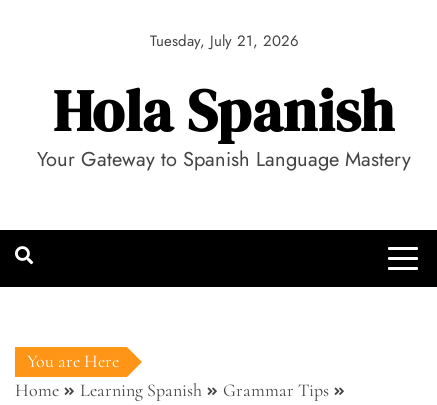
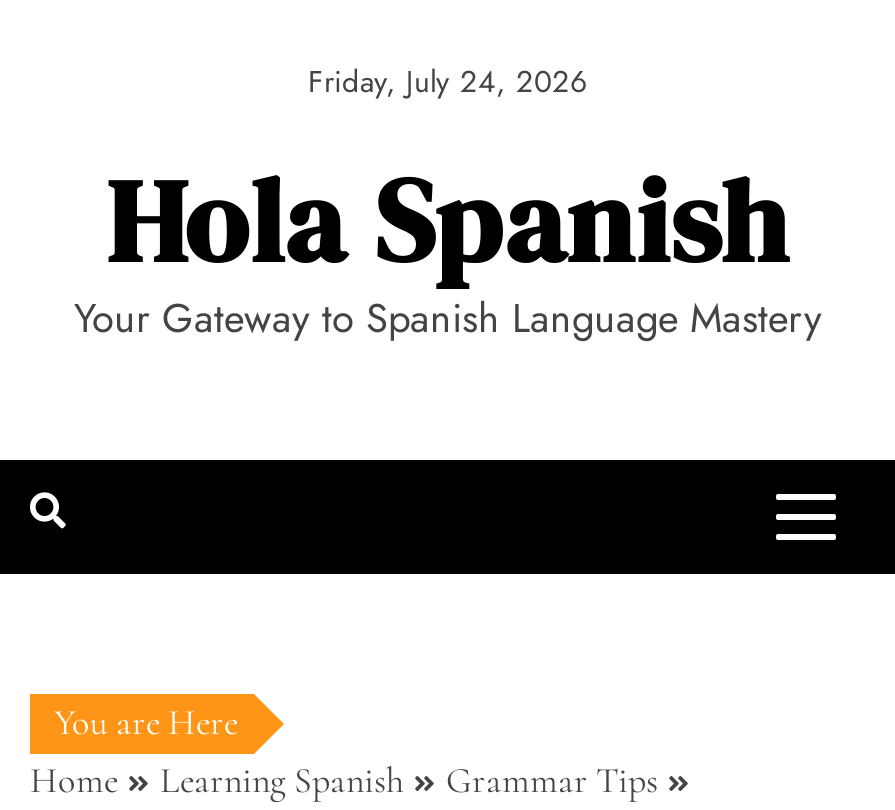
- Tuesday, July 21, 2026
+ Friday, July 24, 2026
